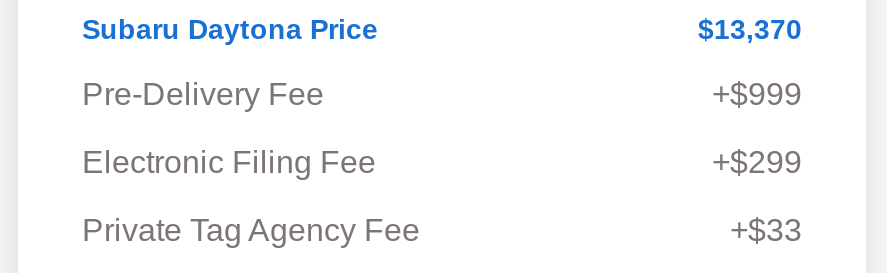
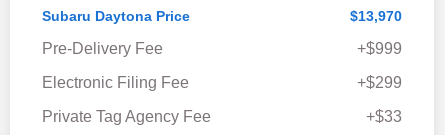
- $13,370
+ $13,970
